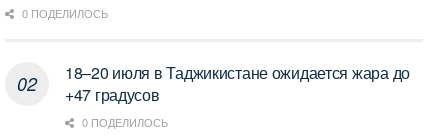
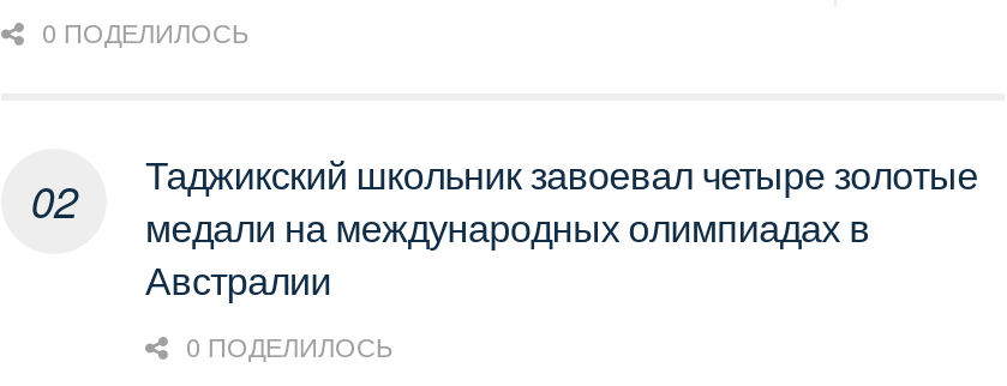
- 18–20 июля в Таджикистане ожидается жара до
- +47 градусов
+ Таджикский школьник завоевал четыре золотые
+ медали на международных олимпиадах в
+ Австралии
